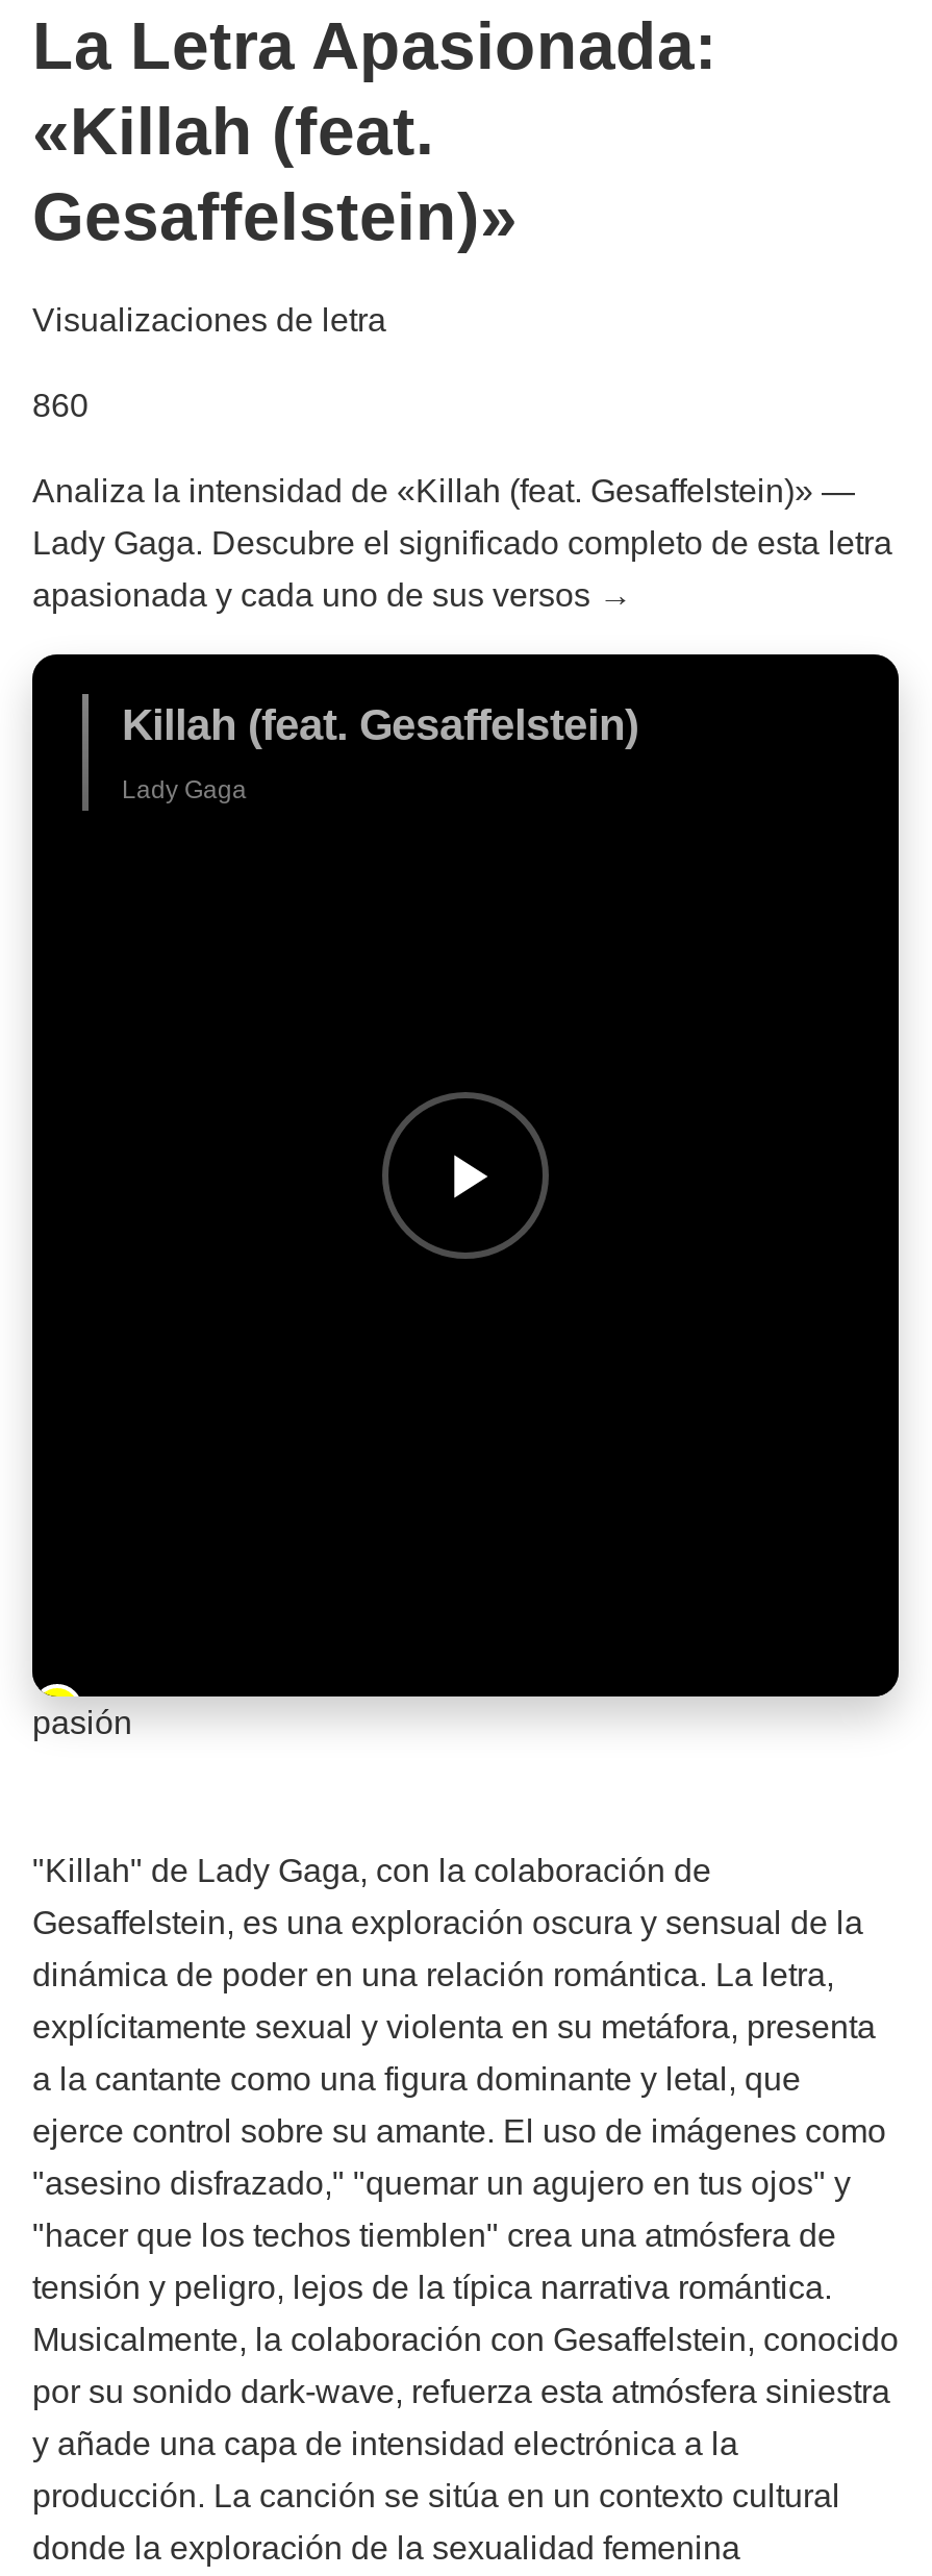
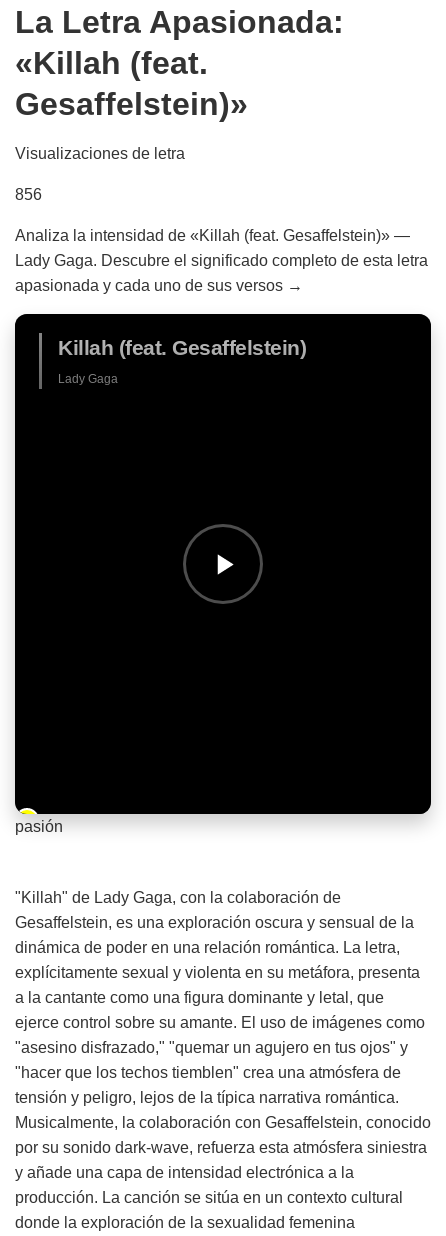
- 860
+ 856
